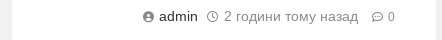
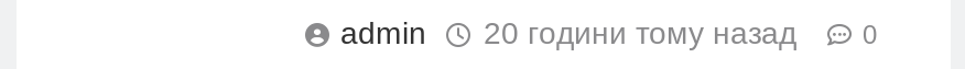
- 2 години тому назад
+ 20 години тому назад
